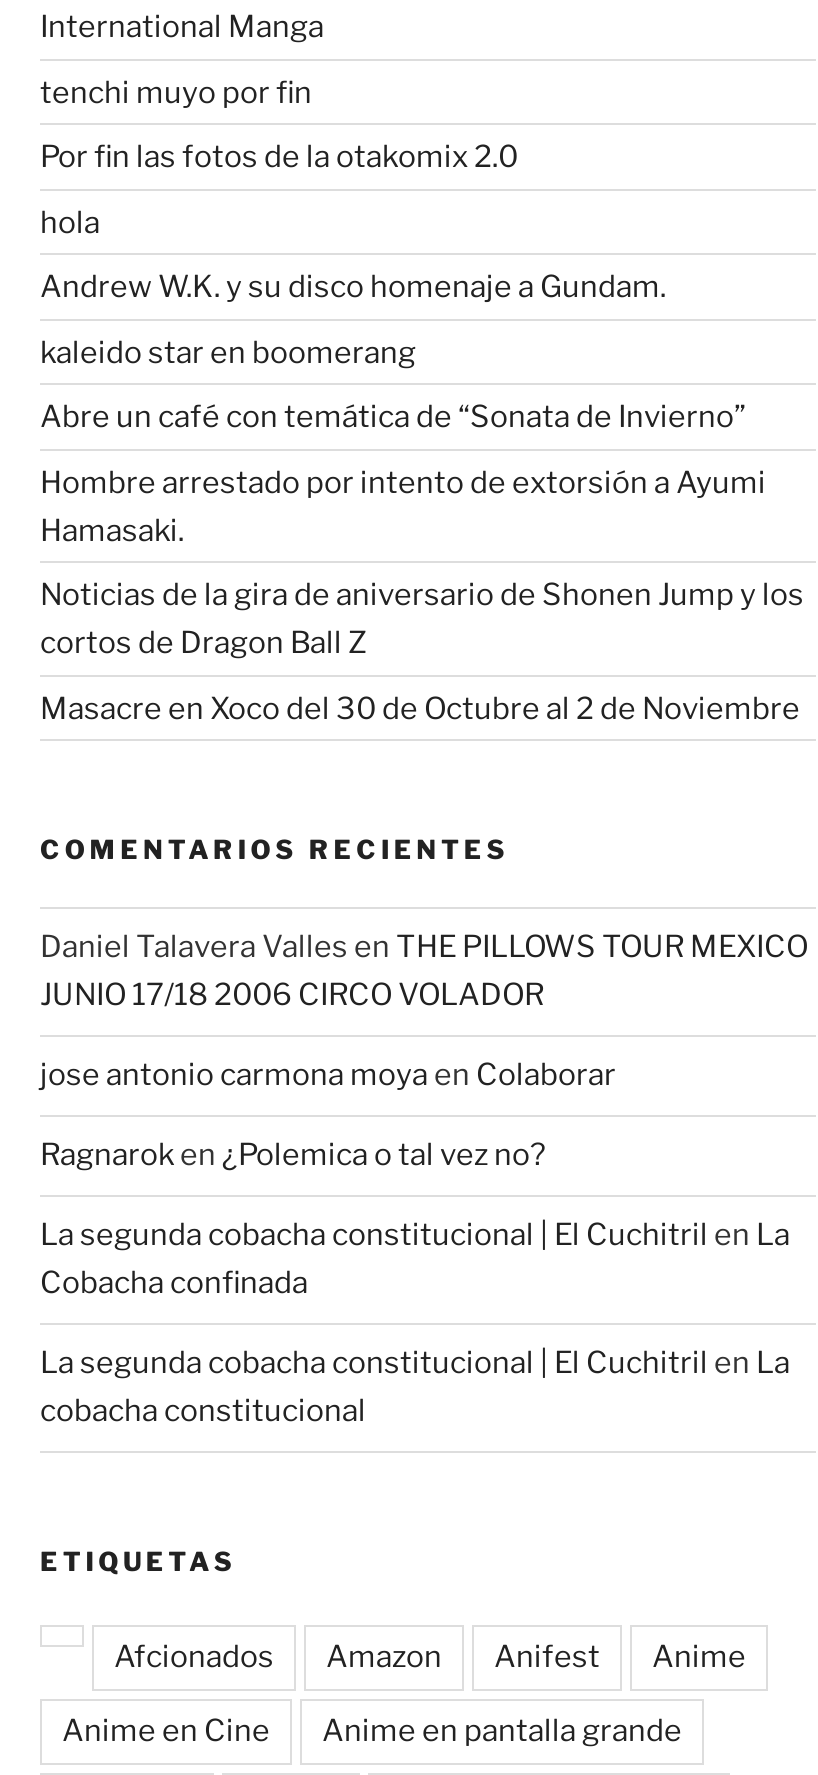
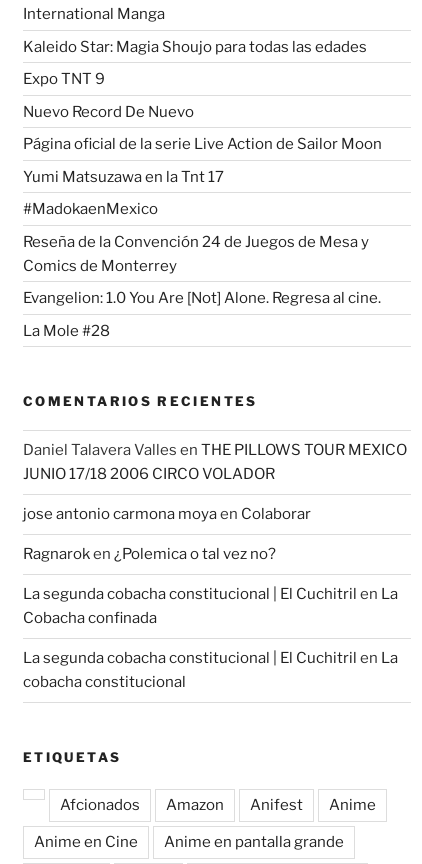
- tenchi muyo por fin
+ Kaleido Star: Magia Shoujo para todas las edades

- Por fin las fotos de la otakomix 2.0
+ Expo TNT 9

- hola
+ Nuevo Record De Nuevo

- Andrew W.K. y su disco homenaje a Gundam.
+ Página oficial de la serie Live Action de Sailor Moon

- kaleido star en boomerang
+ Yumi Matsuzawa en la Tnt 17

- Abre un café con temática de “Sonata de Invierno”
+ #MadokaenMexico

- Hombre arrestado por intento de extorsión a Ayumi
- Hamasaki.
+ Reseña de la Convención 24 de Juegos de Mesa y
+ Comics de Monterrey

- Noticias de la gira de aniversario de Shonen Jump y los
- cortos de Dragon Ball Z
+ Evangelion: 1.0 You Are [Not] Alone. Regresa al cine.

- Masacre en Xoco del 30 de Octubre al 2 de Noviembre
+ La Mole #28
